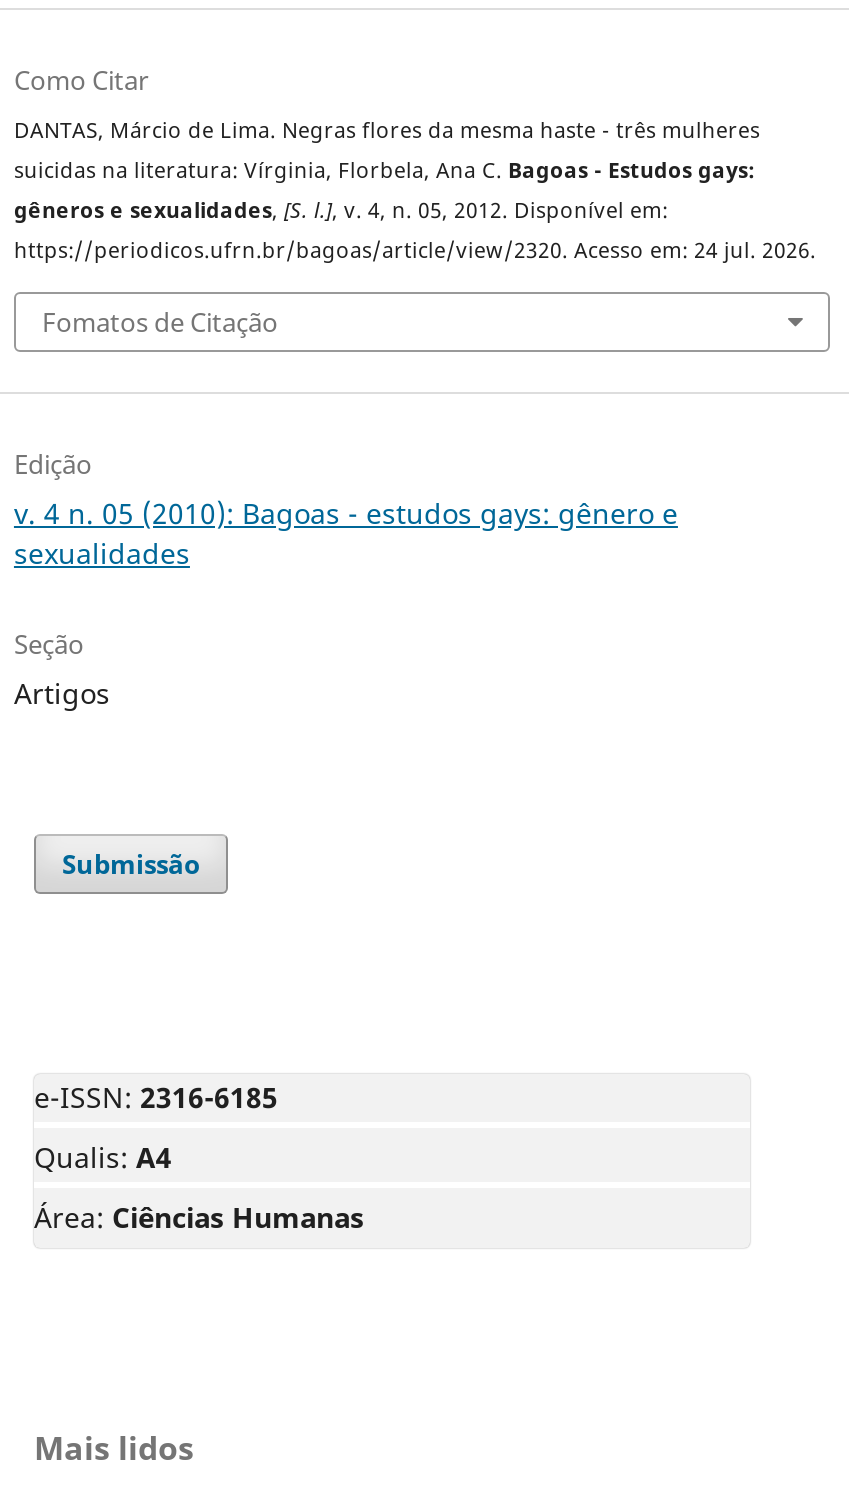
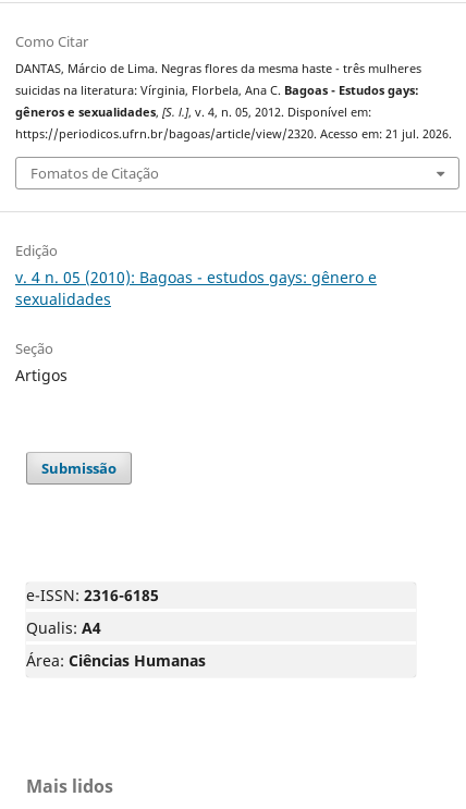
- https://periodicos.ufrn.br/bagoas/article/view/2320. Acesso em: 24 jul. 2026.
+ https://periodicos.ufrn.br/bagoas/article/view/2320. Acesso em: 21 jul. 2026.
